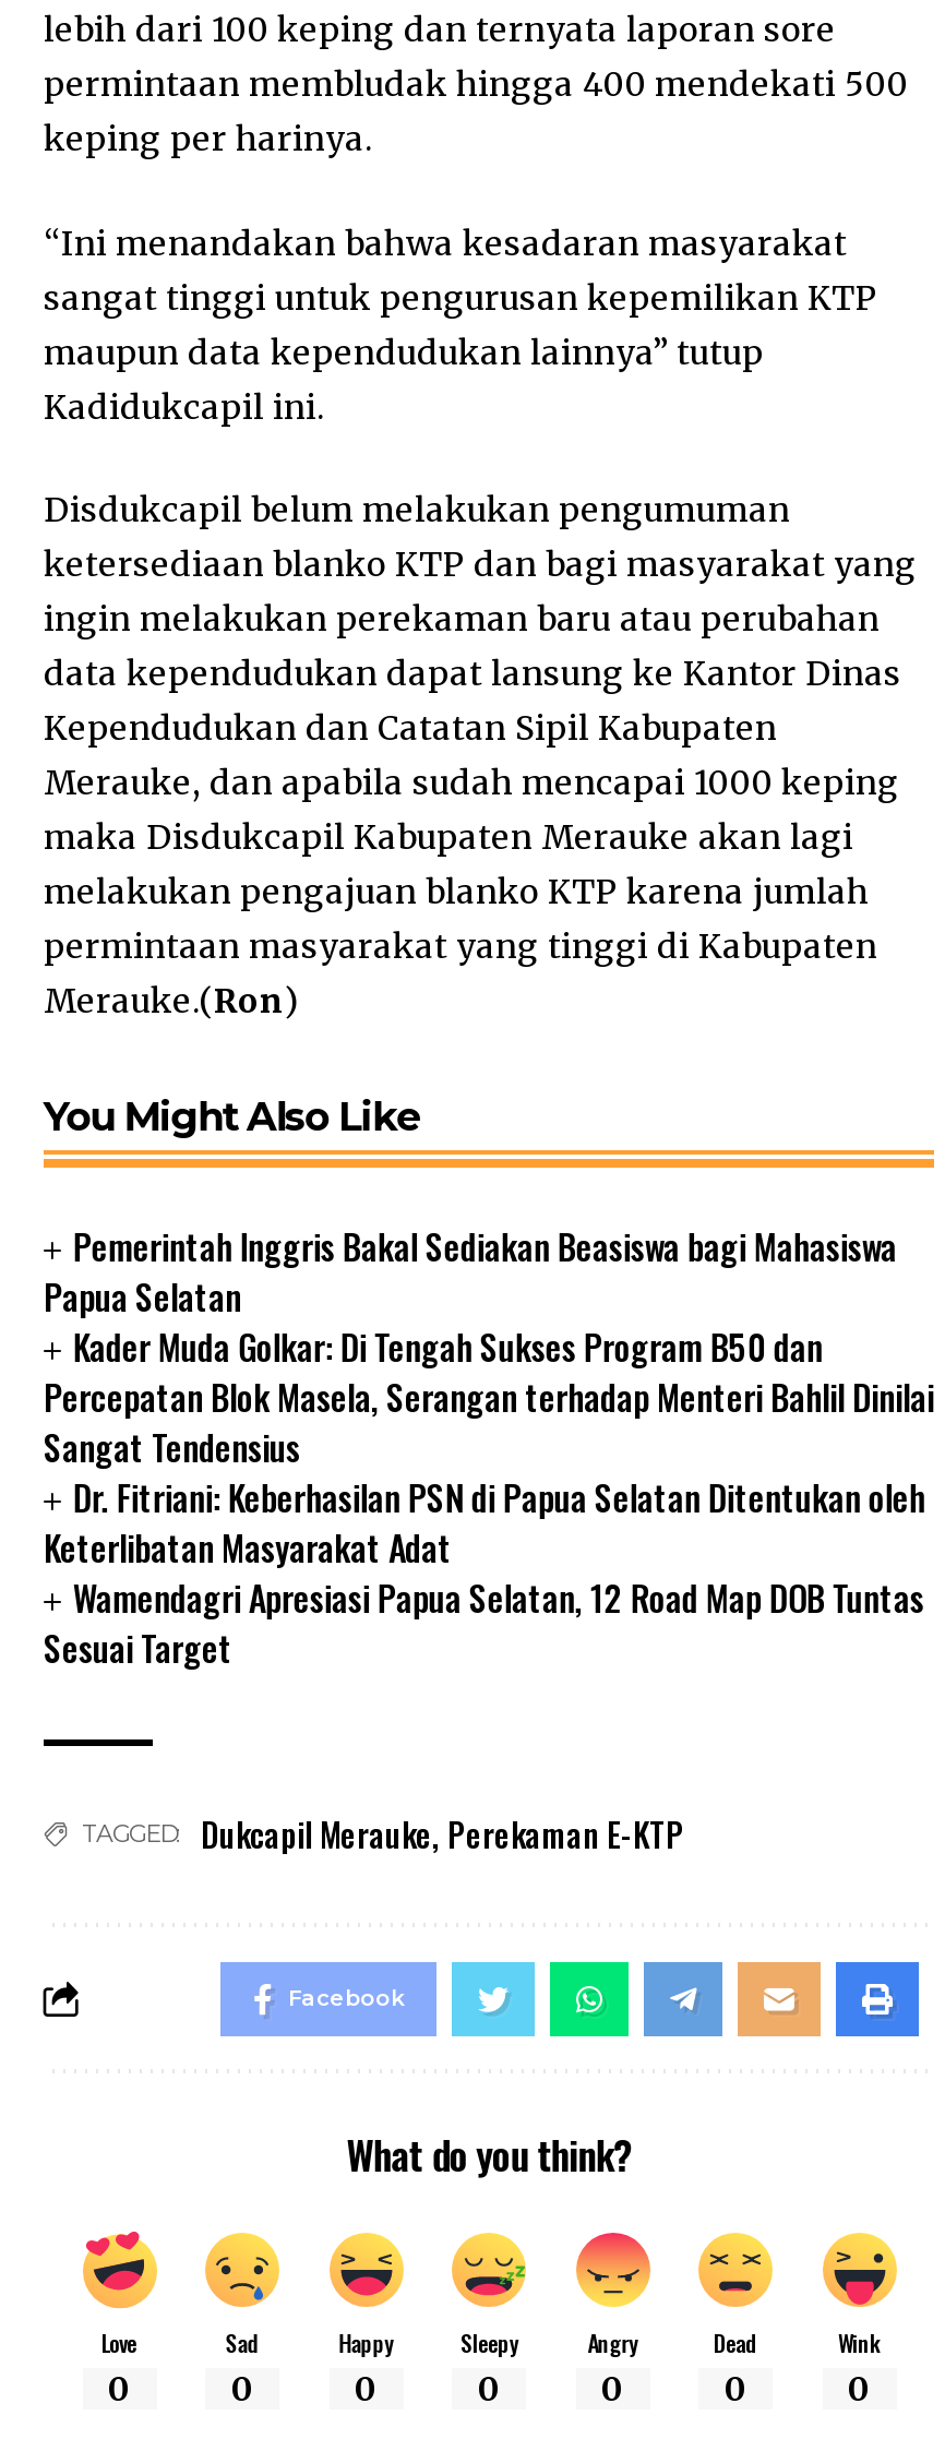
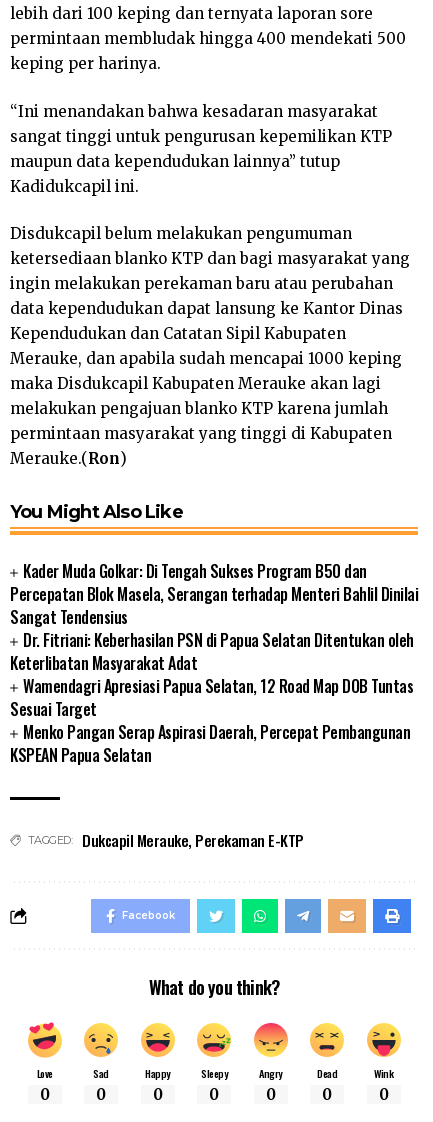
- Pemerintah Inggris Bakal Sediakan Beasiswa bagi Mahasiswa
- Papua Selatan

moved up: Kader Muda Golkar: Di Tengah Sukses Program B50 dan | Percepatan Blok Masela, Serangan terhadap Menteri Bahlil Dinilai | Sangat Tendensius | Dr. Fitriani: Keberhasilan PSN di Papua Selatan Ditentukan oleh | Keterlibatan Masyarakat Adat | Wamendagri Apresiasi Papua Selatan, 12 Road Map DOB Tuntas | Sesuai Target

+ Menko Pangan Serap Aspirasi Daerah, Percepat Pembangunan
+ KSPEAN Papua Selatan
